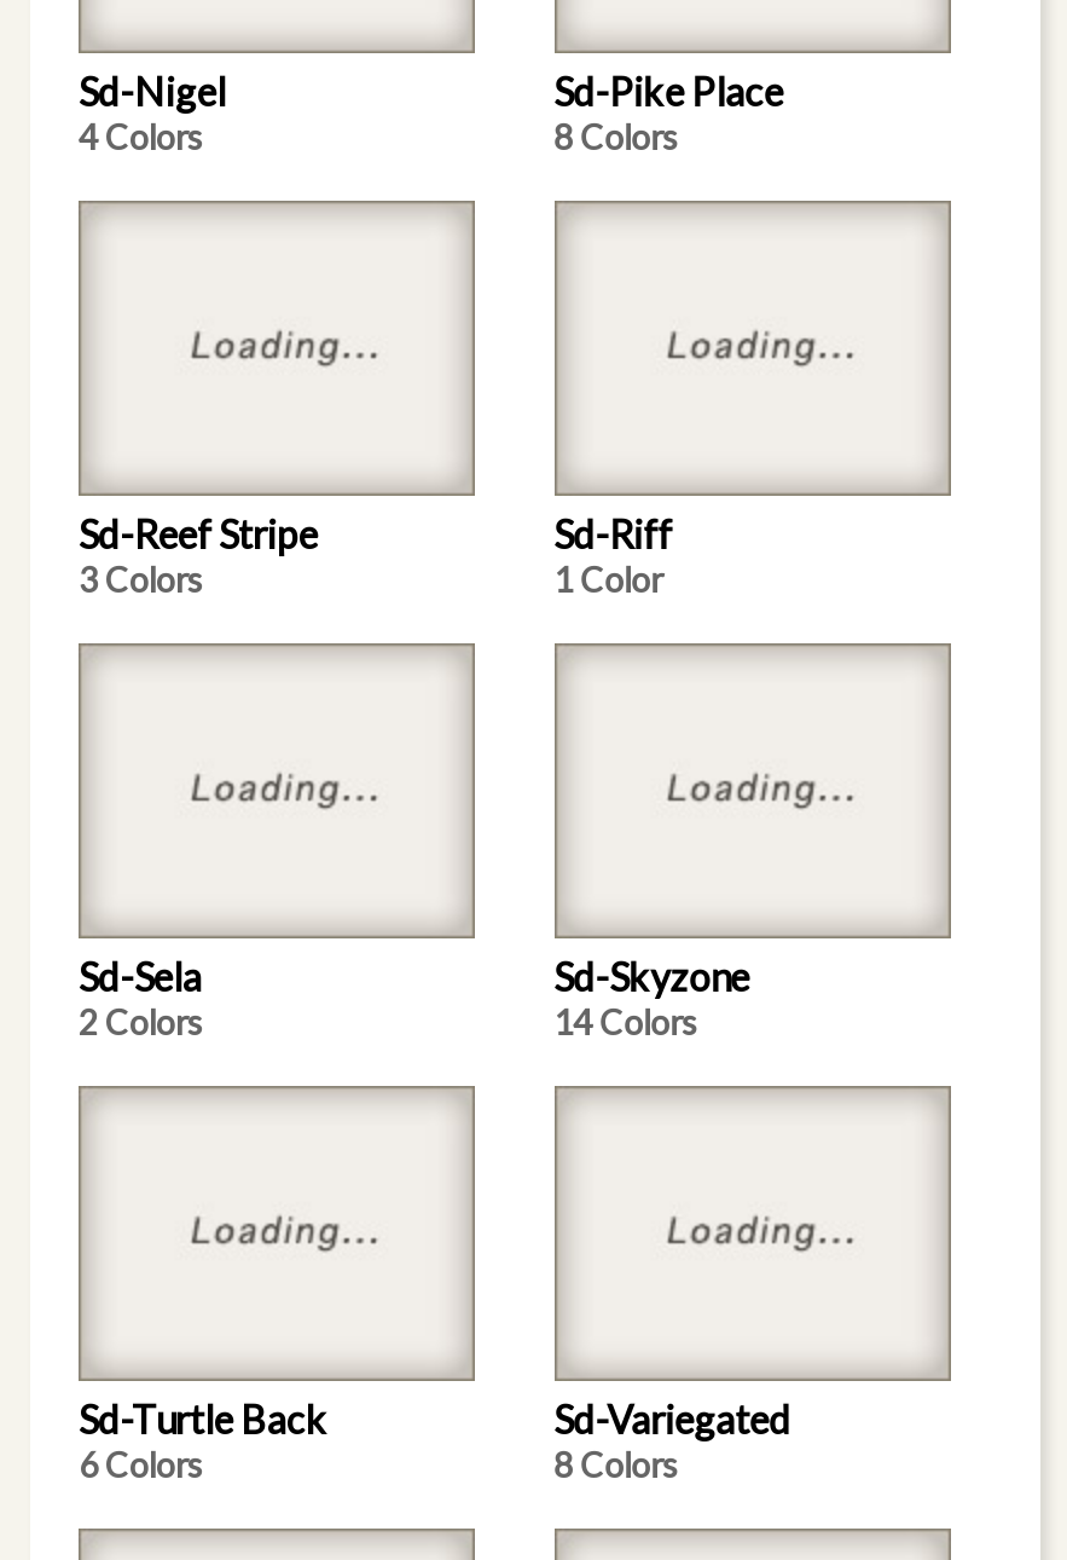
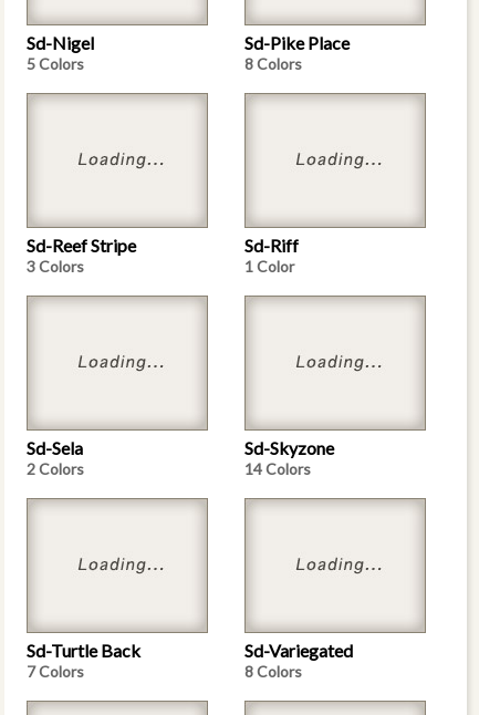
- 4 Colors
+ 5 Colors

- 6 Colors
+ 7 Colors
